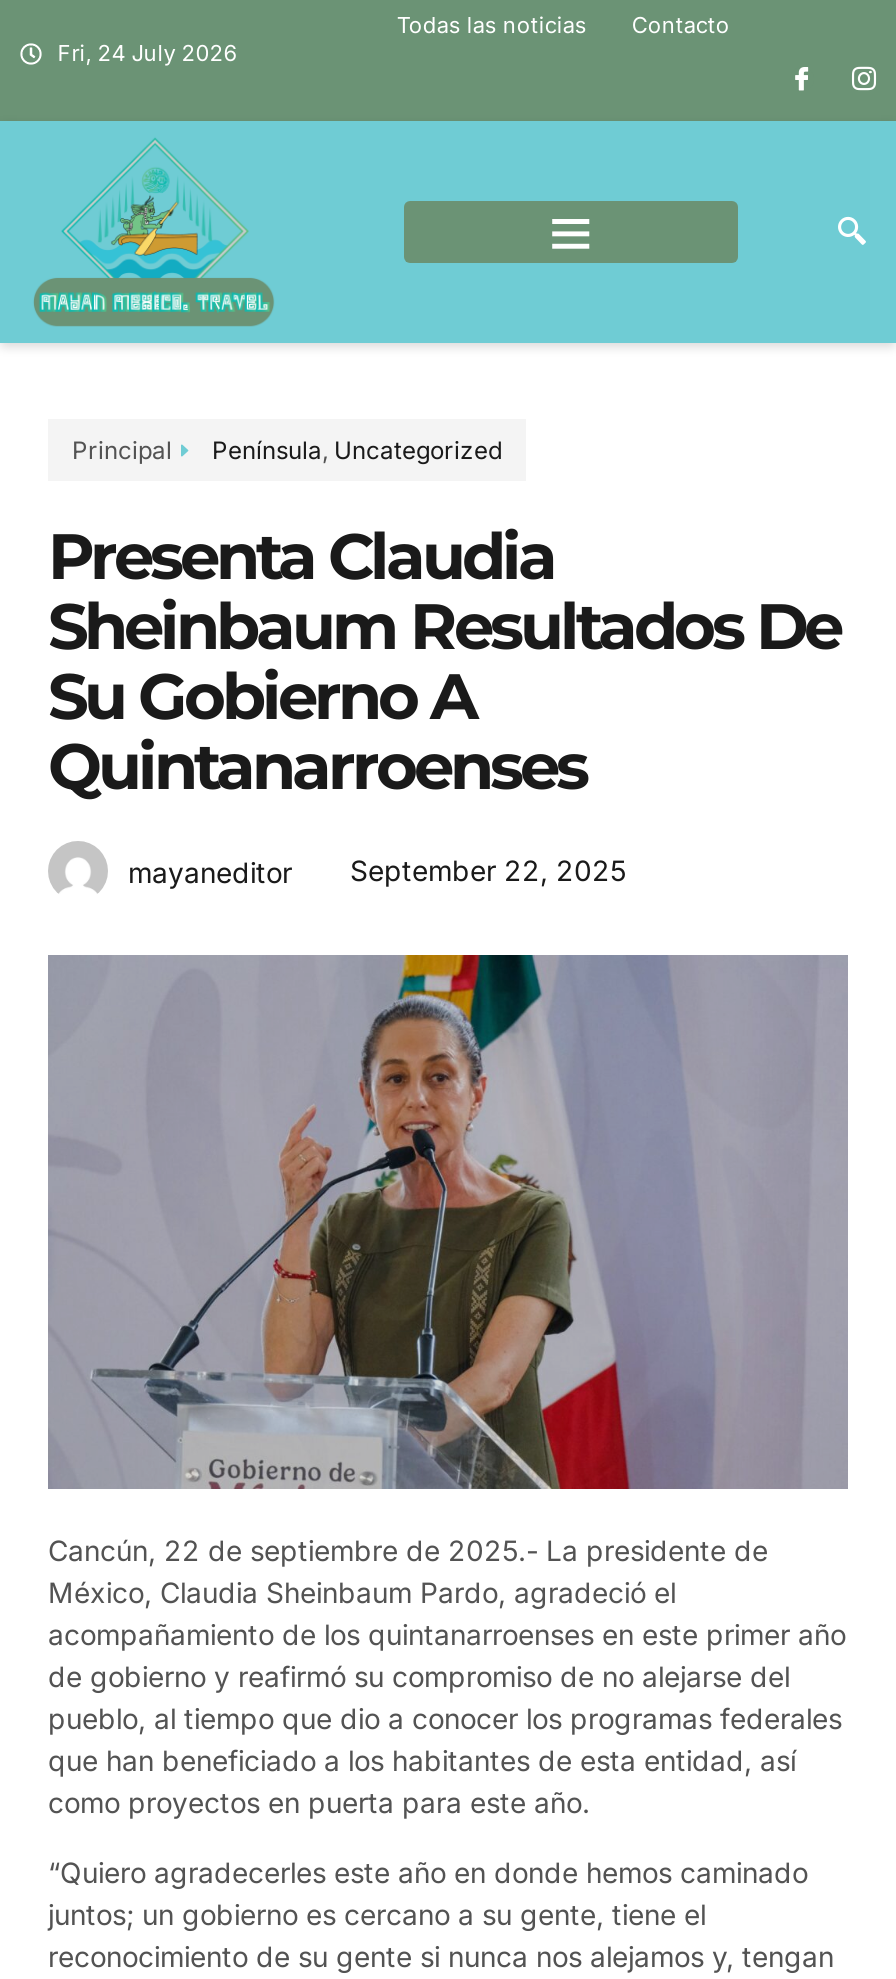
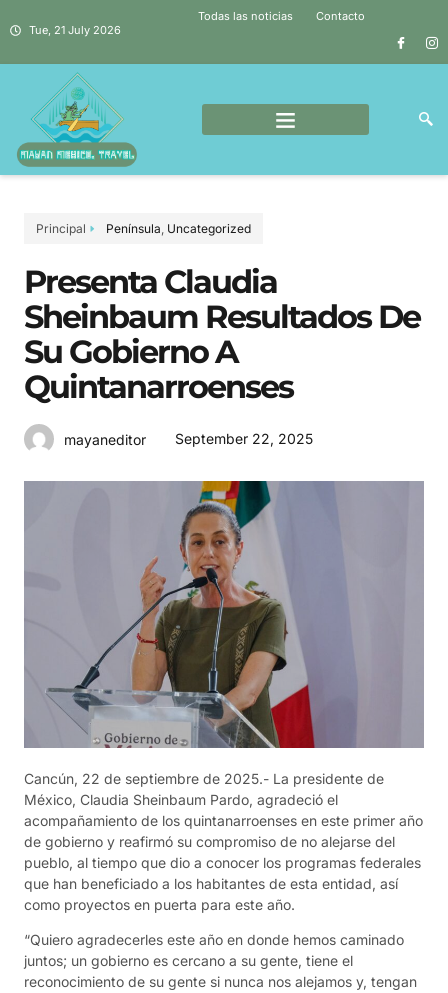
- Fri, 24 July 2026
+ Tue, 21 July 2026
